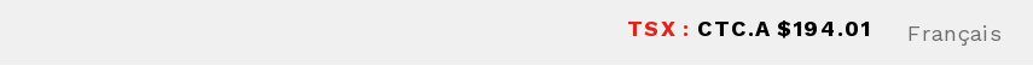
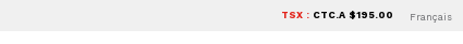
- TSX : CTC.A 194.01 Français
+ TSX : CTC.A 195.00 Français
